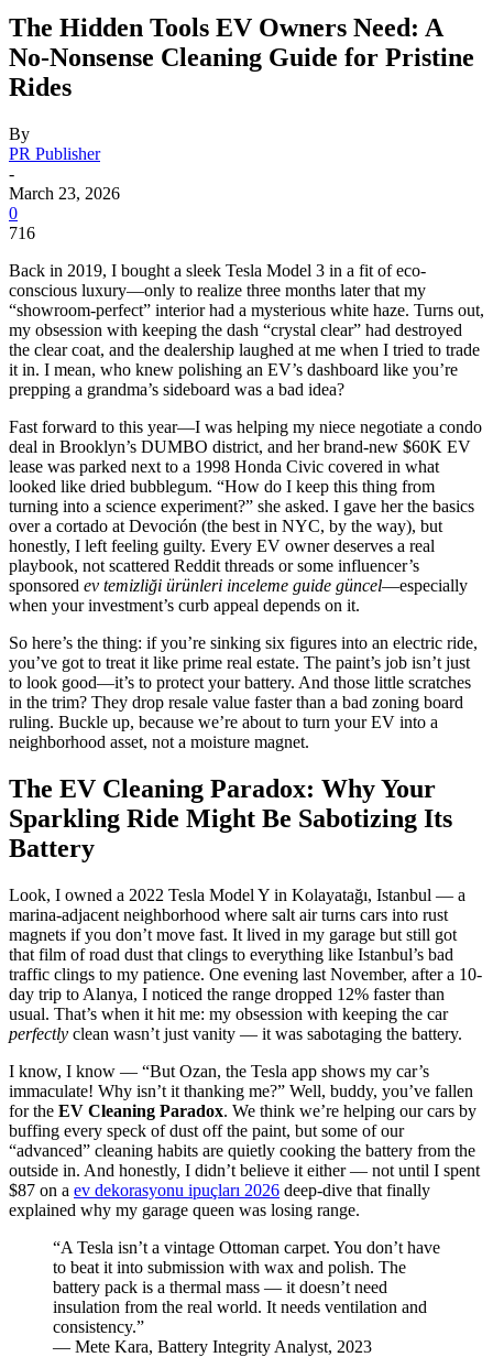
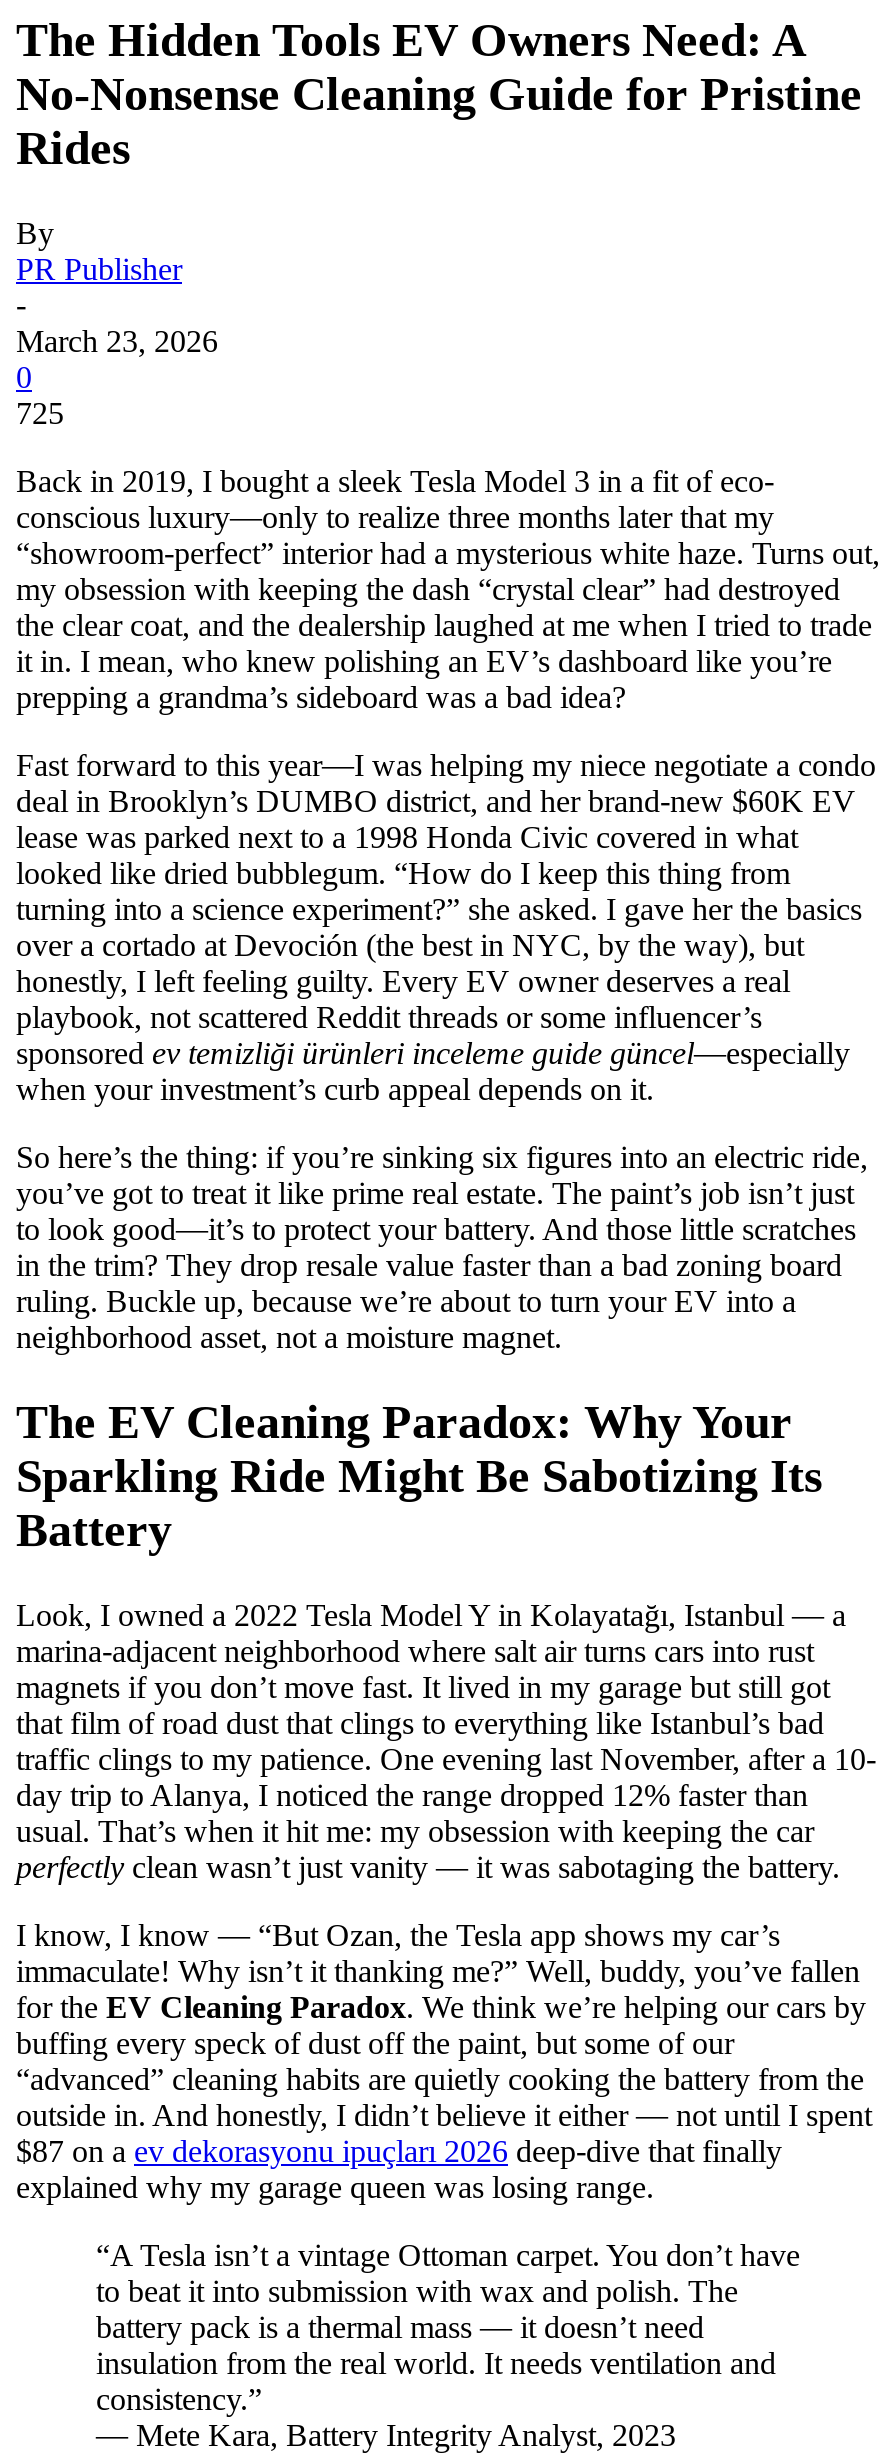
- 716
+ 725
